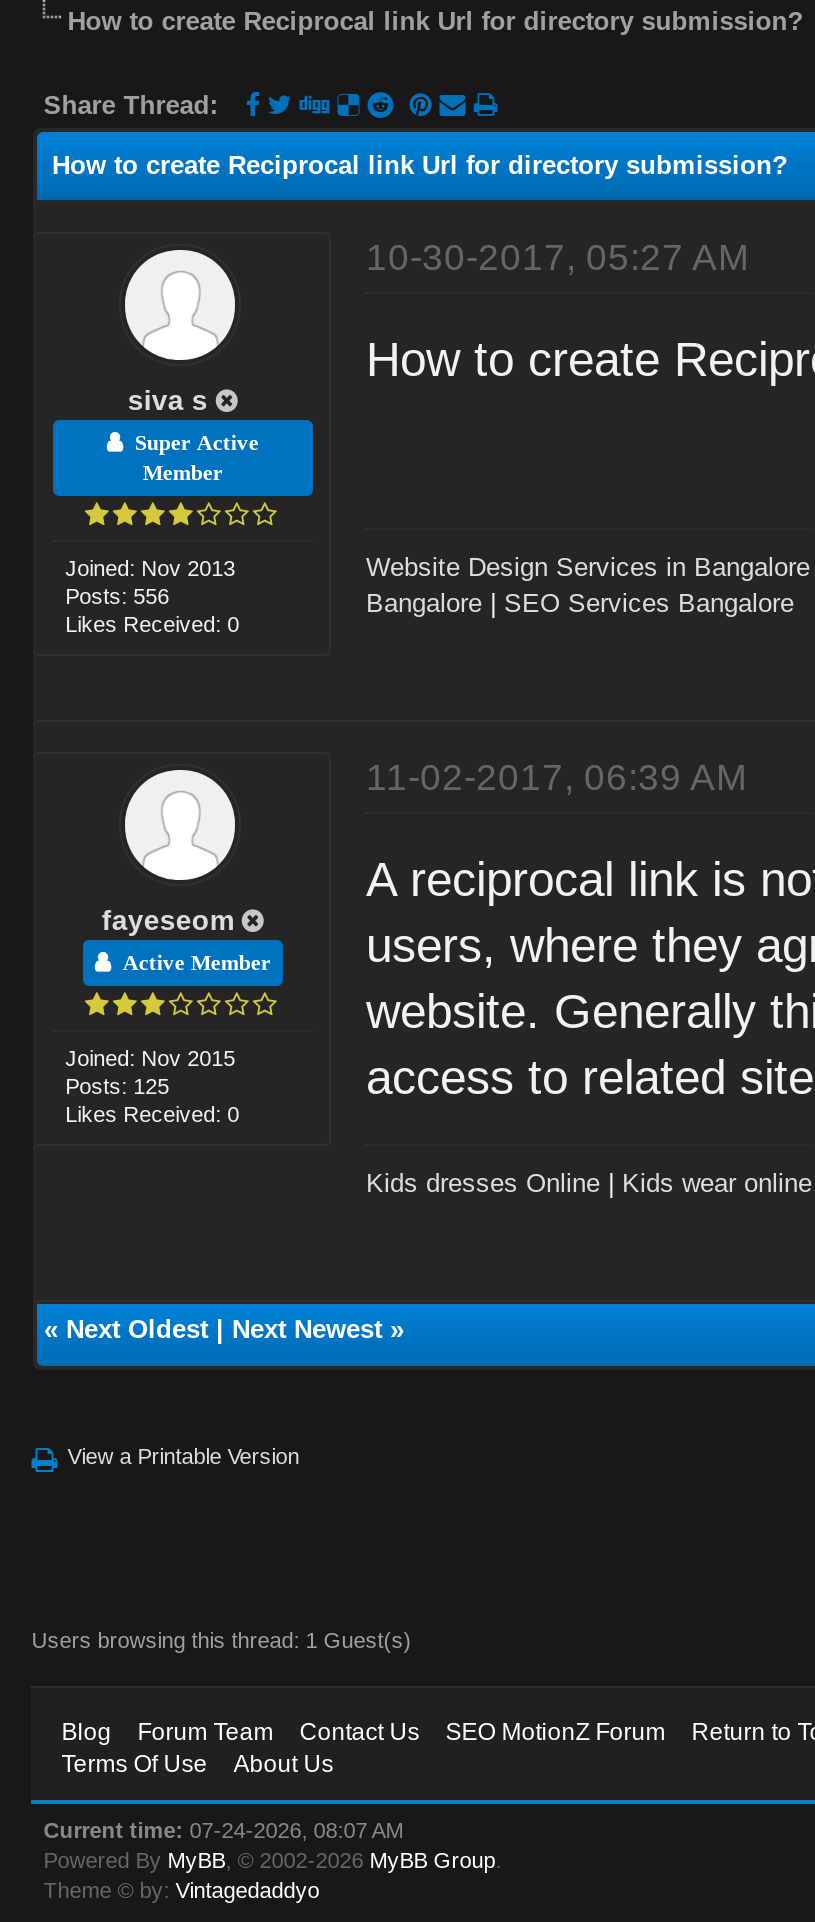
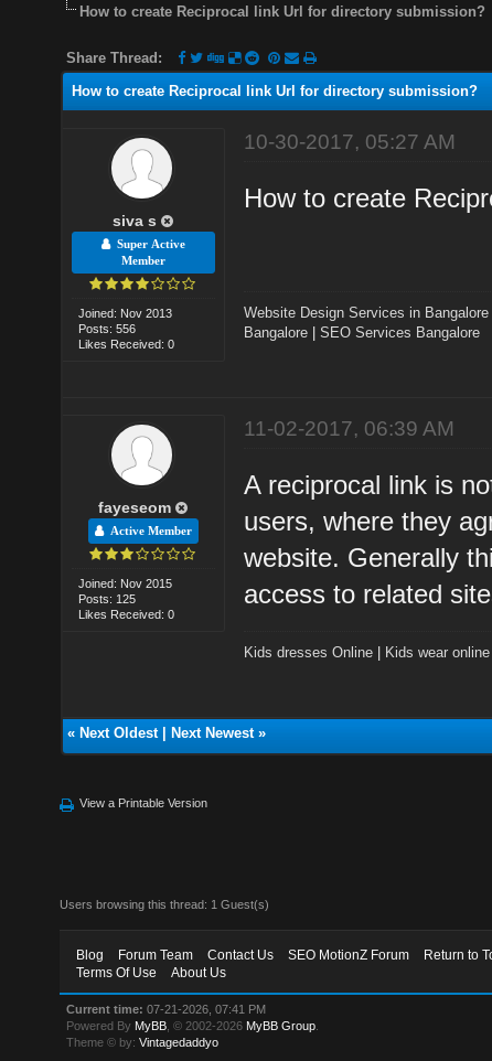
- Current time: 07-24-2026, 08:07 AM
+ Current time: 07-21-2026, 07:41 PM
